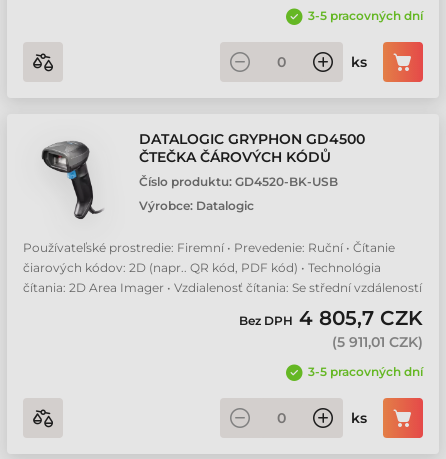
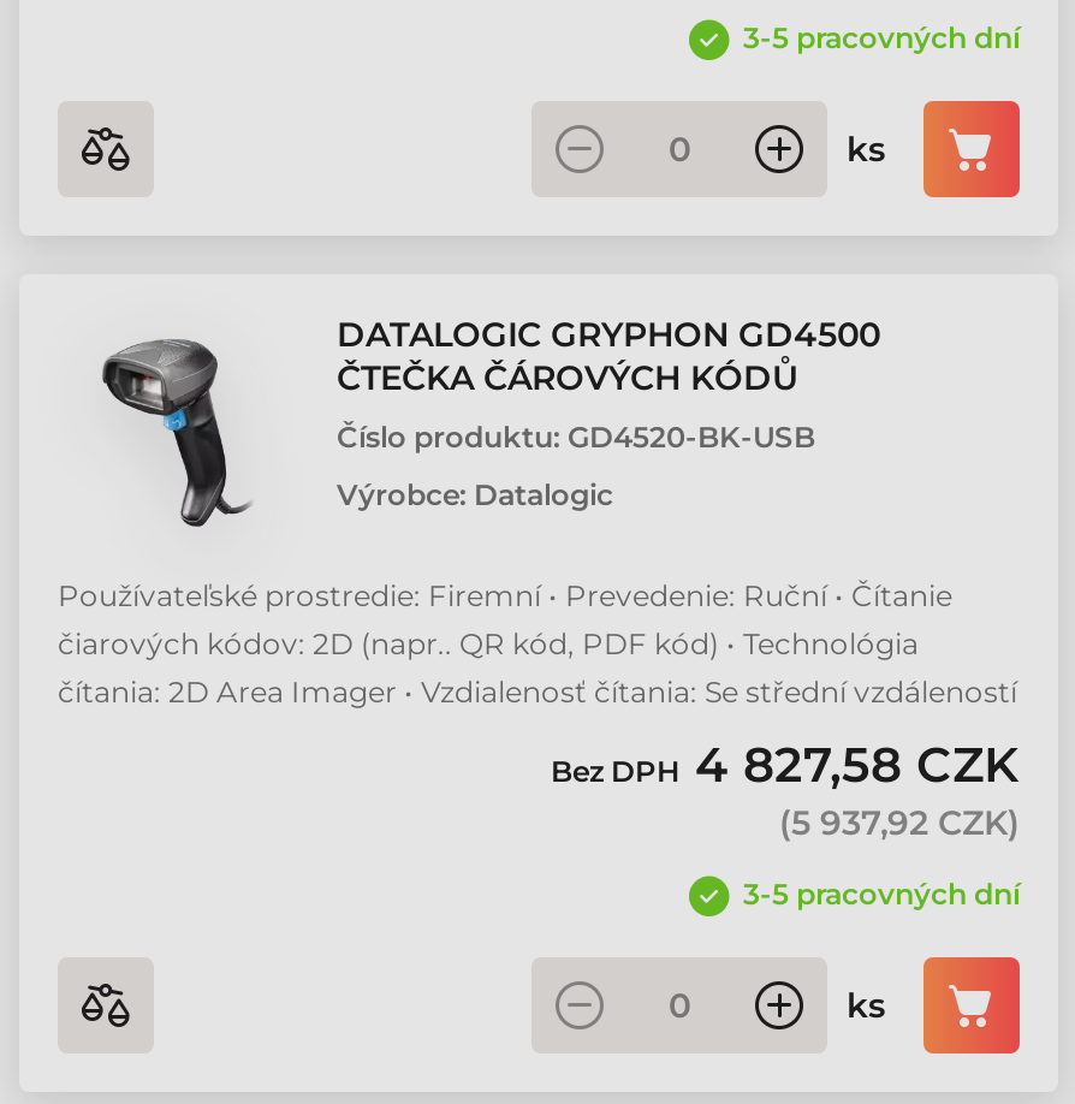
- Bez DPH 4 805,7 CZK
+ Bez DPH 4 827,58 CZK

- (5 911,01 CZK)
+ (5 937,92 CZK)
